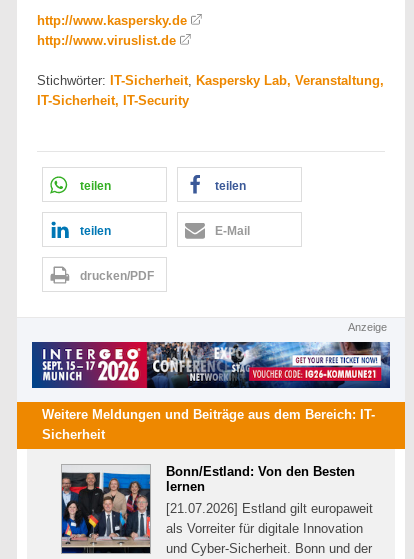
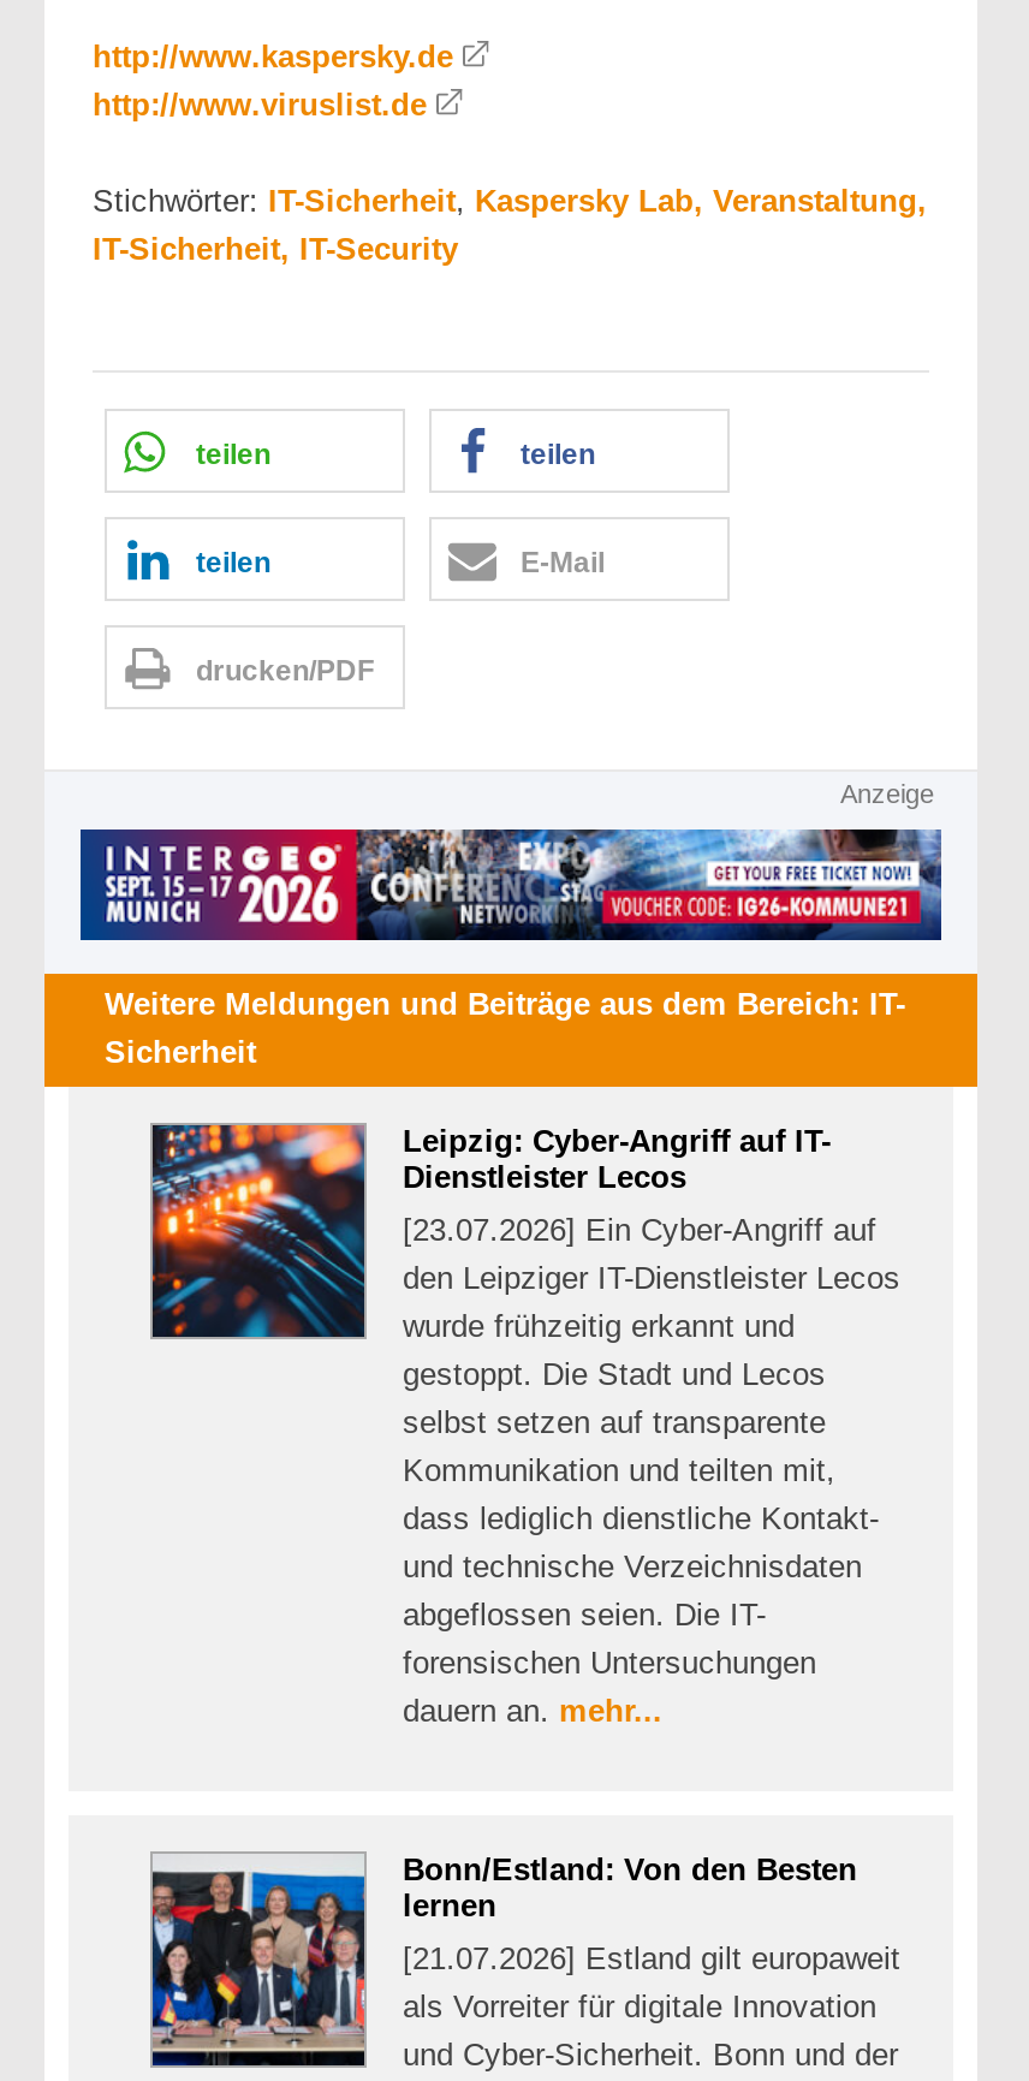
+ [image]
+ Leipzig: Cyber-Angriff auf IT-
+ Dienstleister Lecos
+ [23.07.2026] Ein Cyber-Angriff auf
+ den Leipziger IT-Dienstleister Lecos
+ wurde frühzeitig erkannt und
+ gestoppt. Die Stadt und Lecos
+ selbst setzen auf transparente
+ Kommunikation und teilten mit,
+ dass lediglich dienstliche Kontakt-
+ und technische Verzeichnisdaten
+ abgeflossen seien. Die IT-
+ forensischen Untersuchungen
+ dauern an. mehr...
